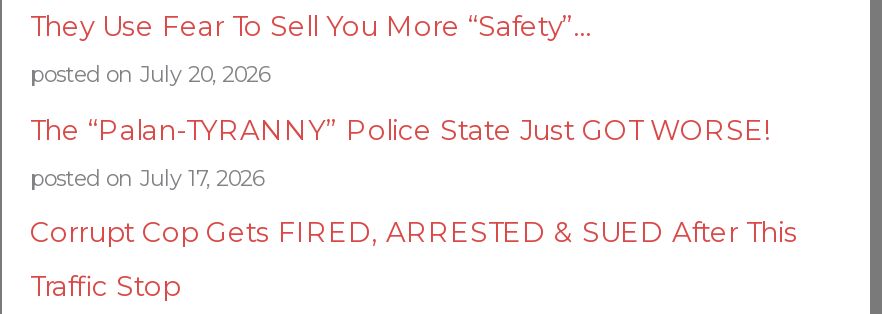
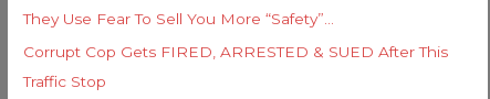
- posted on July 20, 2026
- The “Palan-TYRANNY” Police State Just GOT WORSE!
- posted on July 17, 2026
